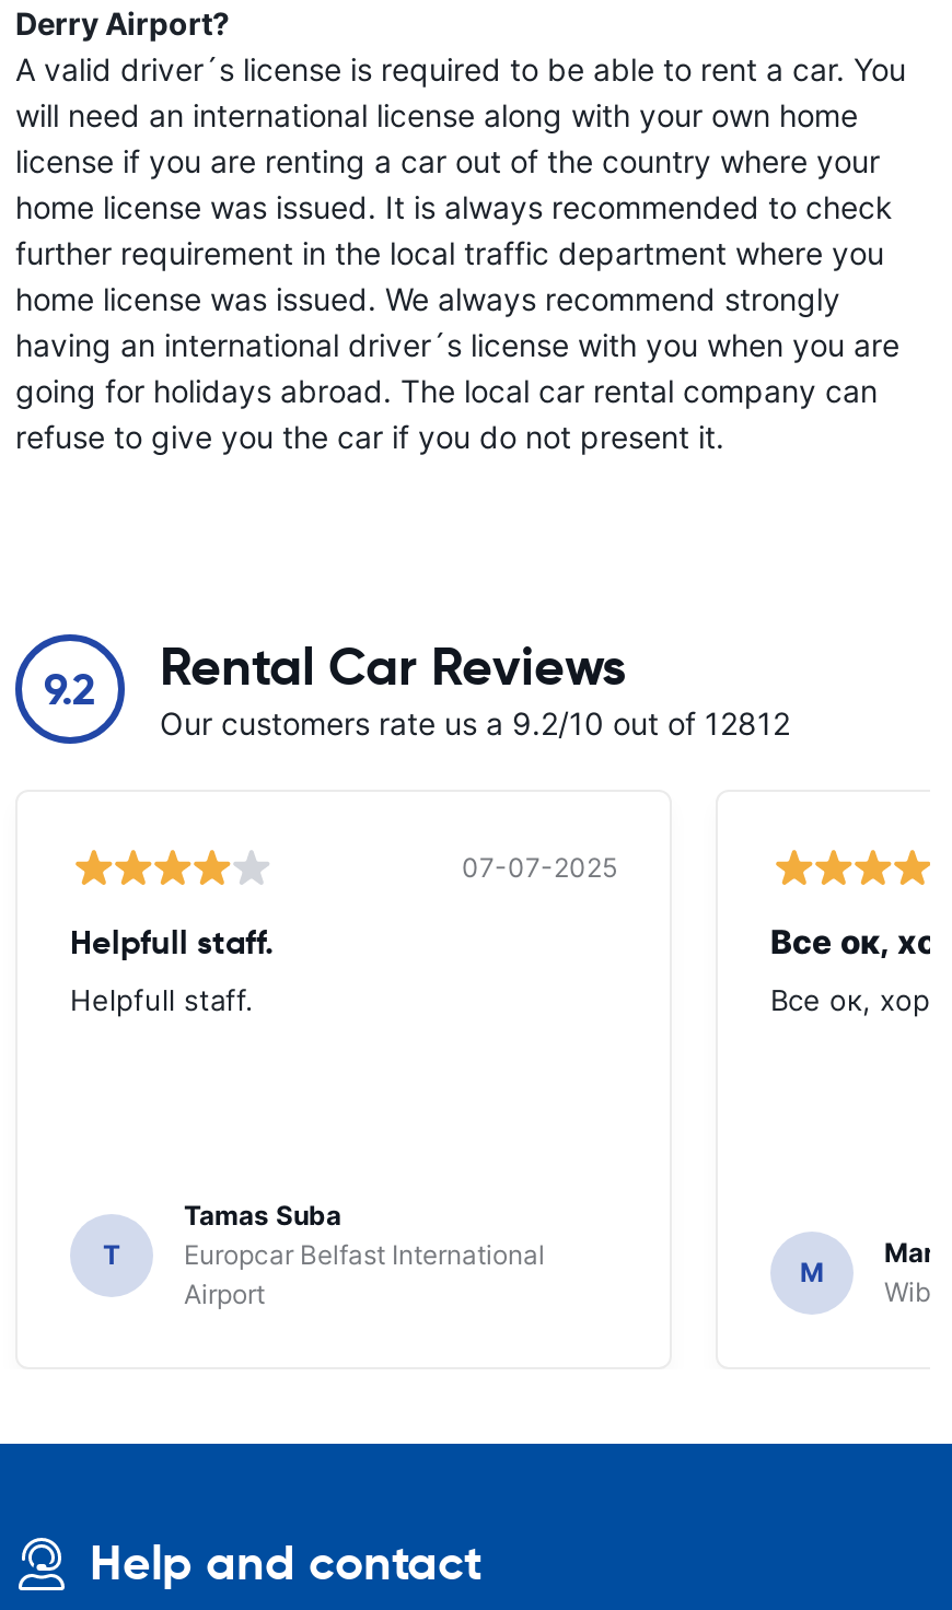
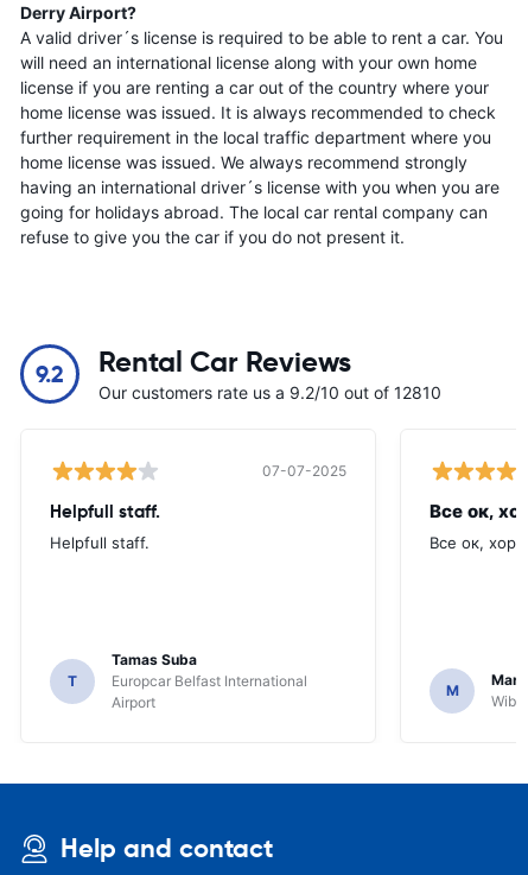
- Our customers rate us a 9.2/10 out of 12812
+ Our customers rate us a 9.2/10 out of 12810
